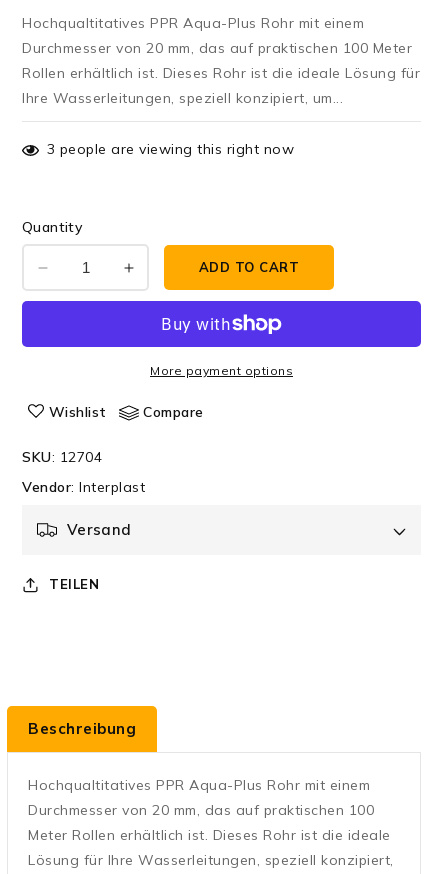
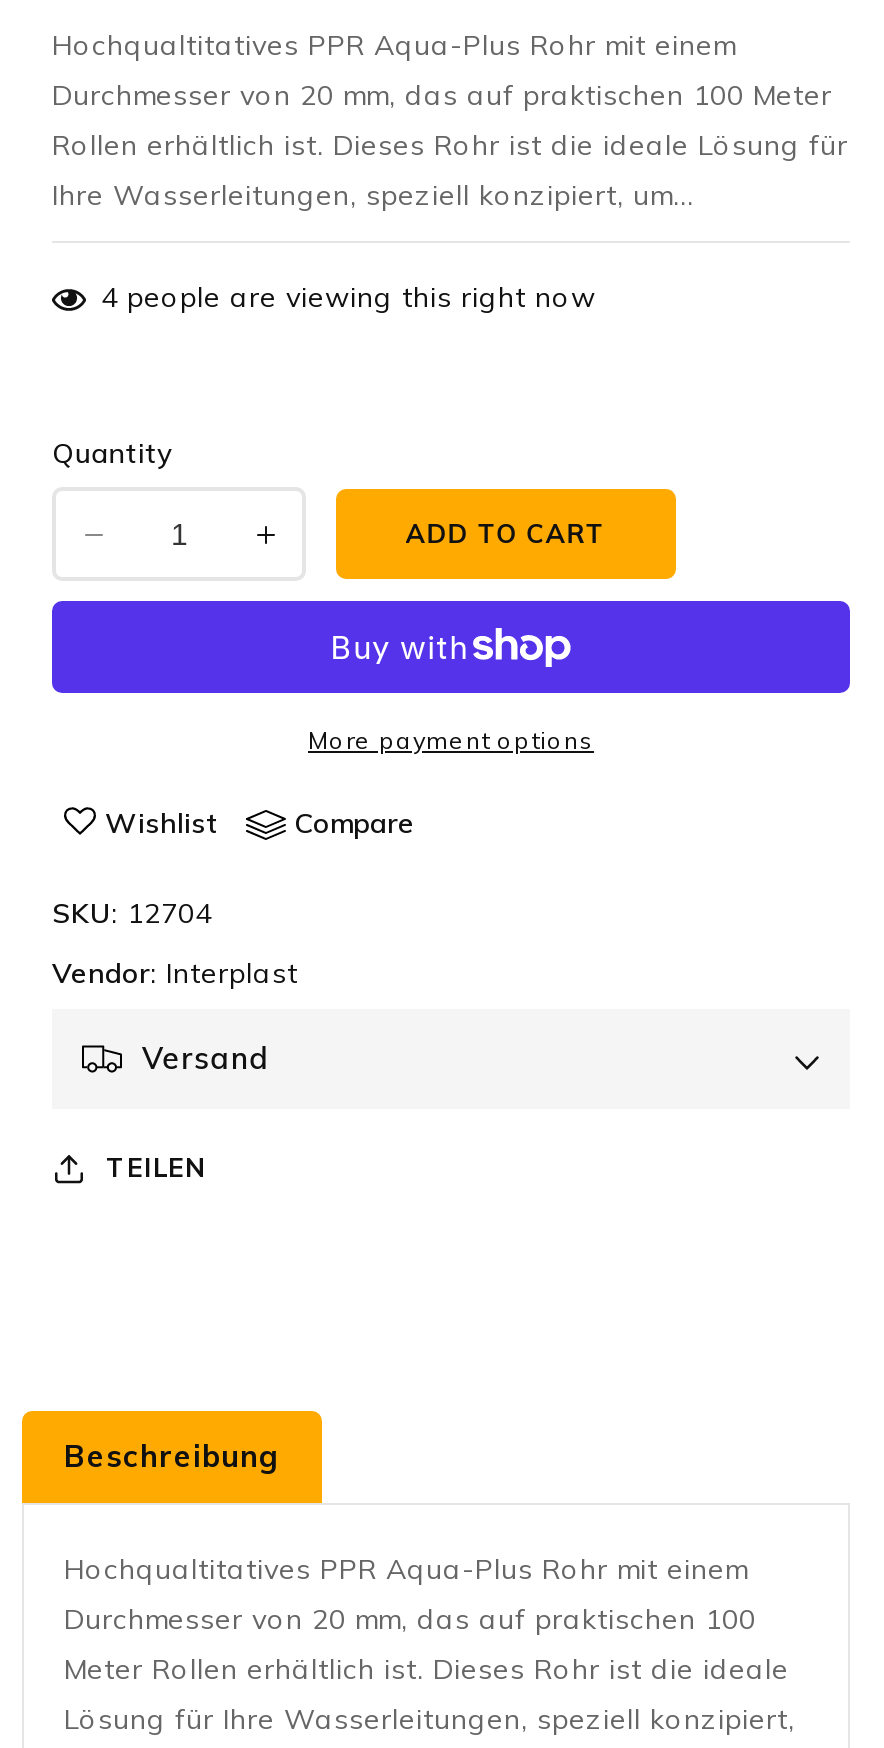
- 3 people are viewing this right now
+ 4 people are viewing this right now
